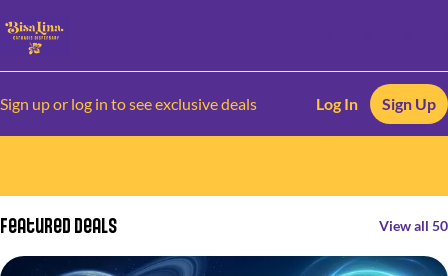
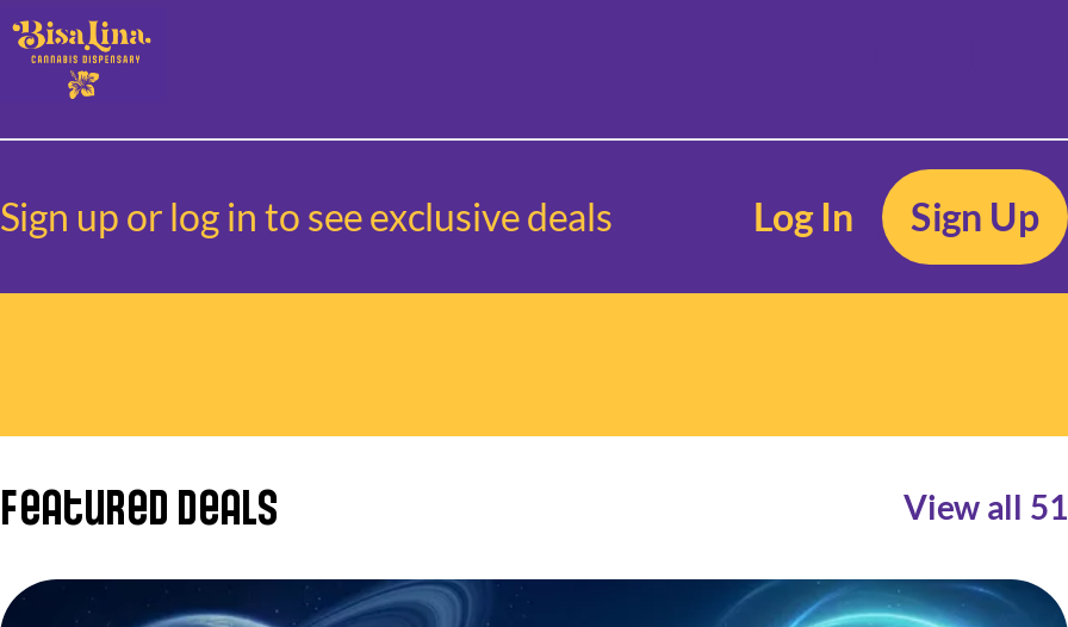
- View all 50
+ View all 51
